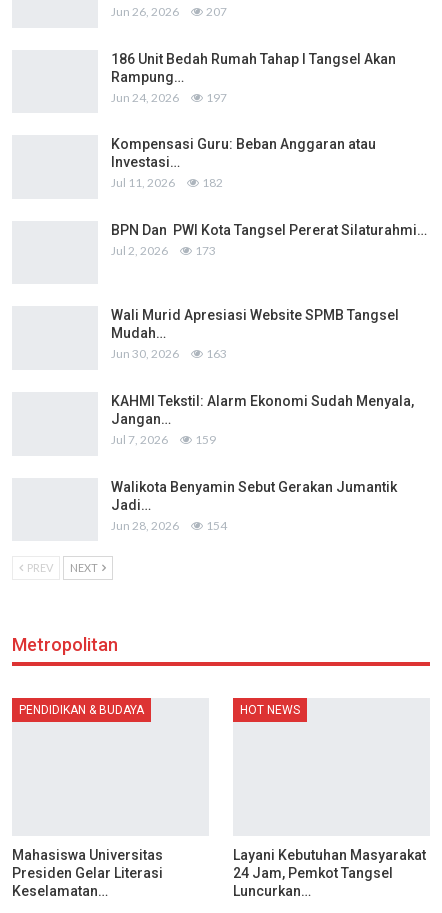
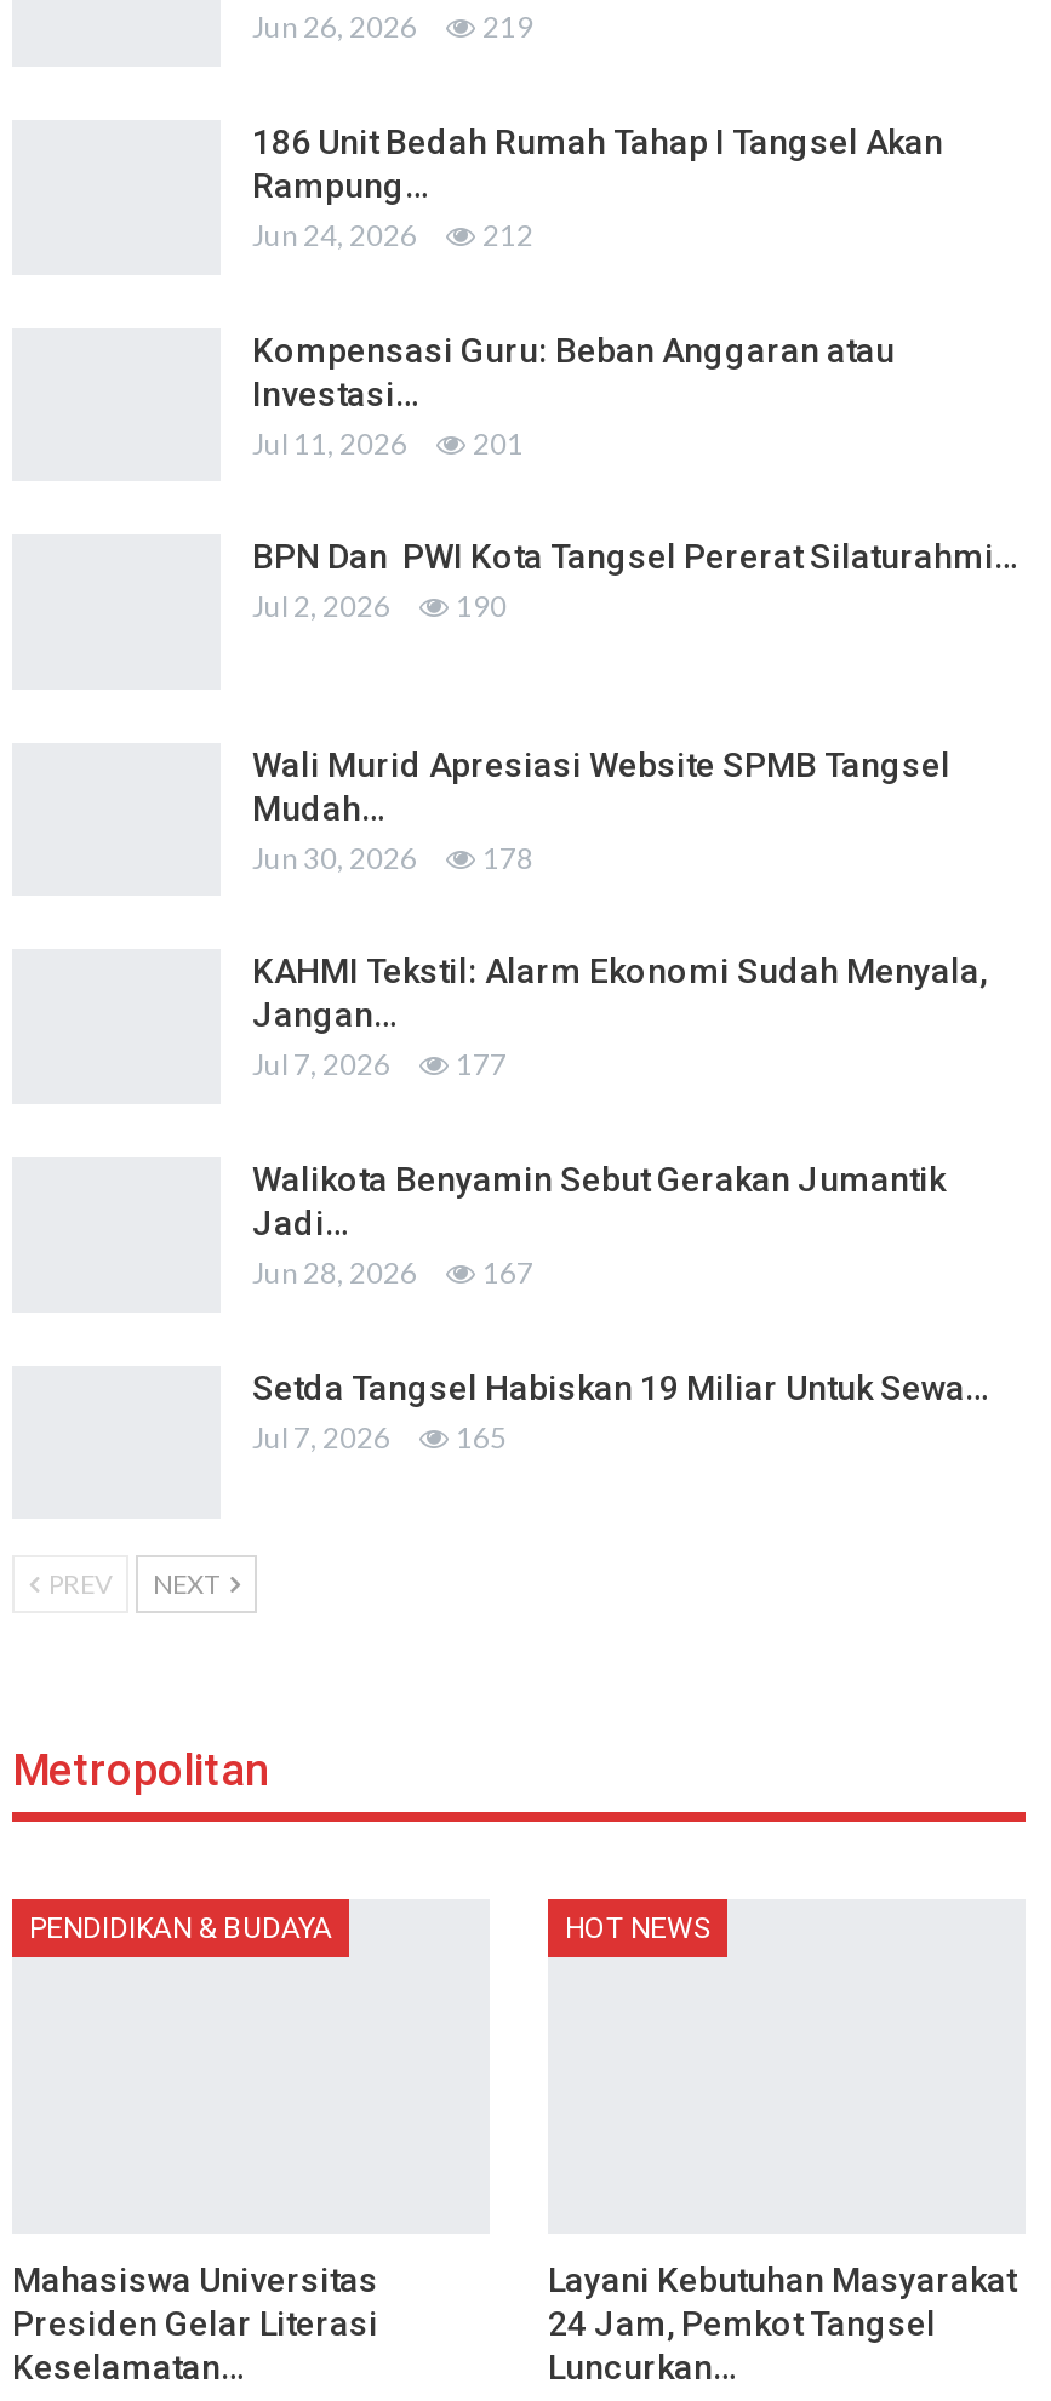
- Jun 26, 2026 207
+ Jun 26, 2026 219

- Jun 24, 2026 197
+ Jun 24, 2026 212

- Jul 11, 2026 182
+ Jul 11, 2026 201

- Jul 2, 2026 173
+ Jul 2, 2026 190

- Jun 30, 2026 163
+ Jun 30, 2026 178

- Jul 7, 2026 159
+ Jul 7, 2026 177

- 154
+ 167
+ Setda Tangsel Habiskan 19 Miliar Untuk Sewa…
+ Jul 7, 2026
+ 165
